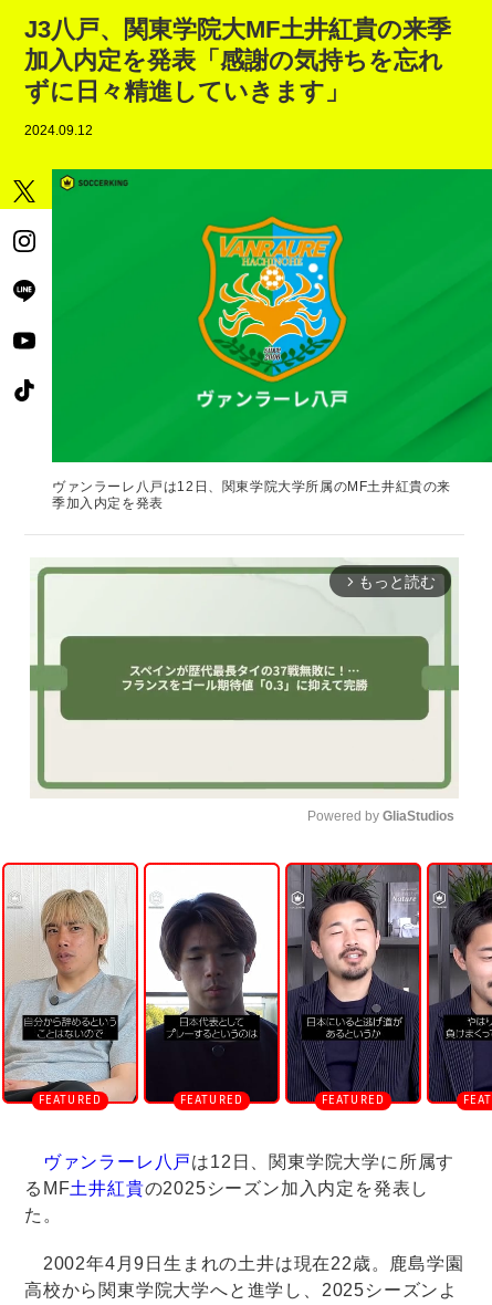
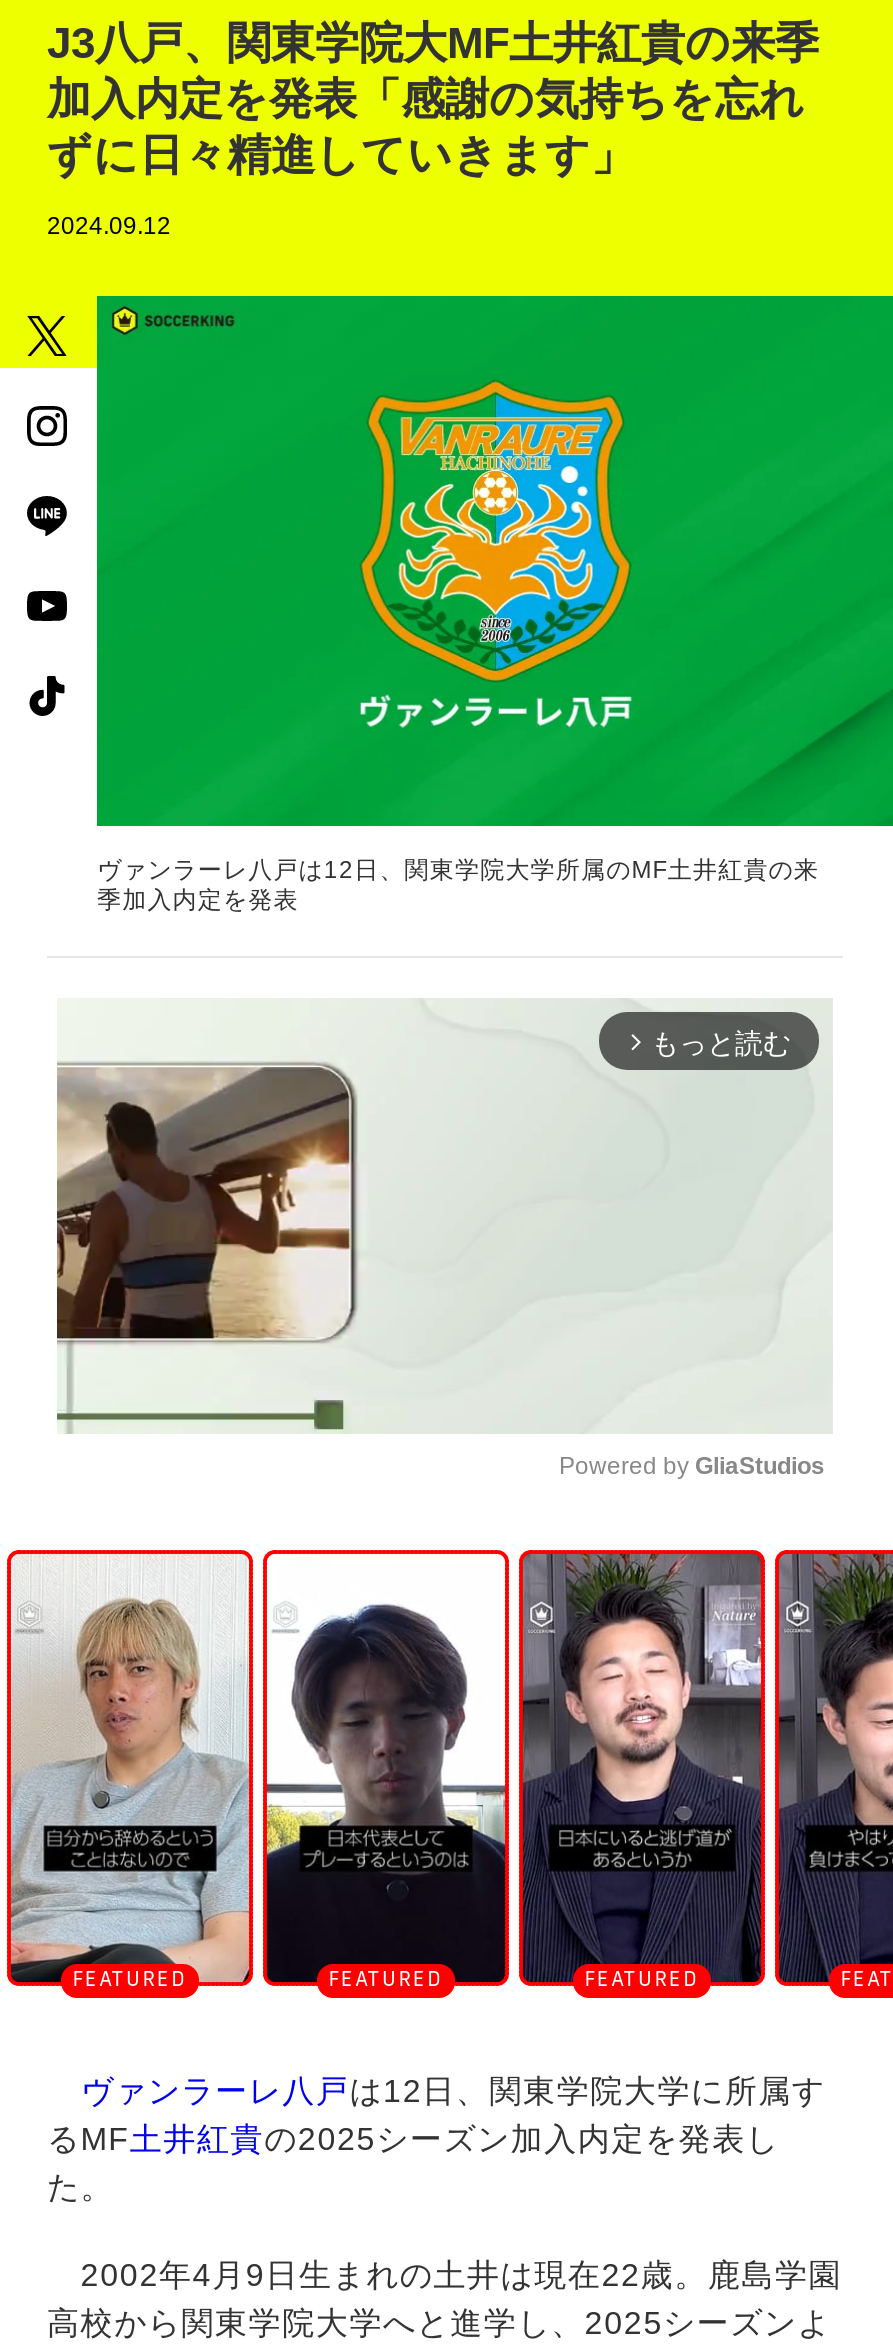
- [image]
+ [image]
